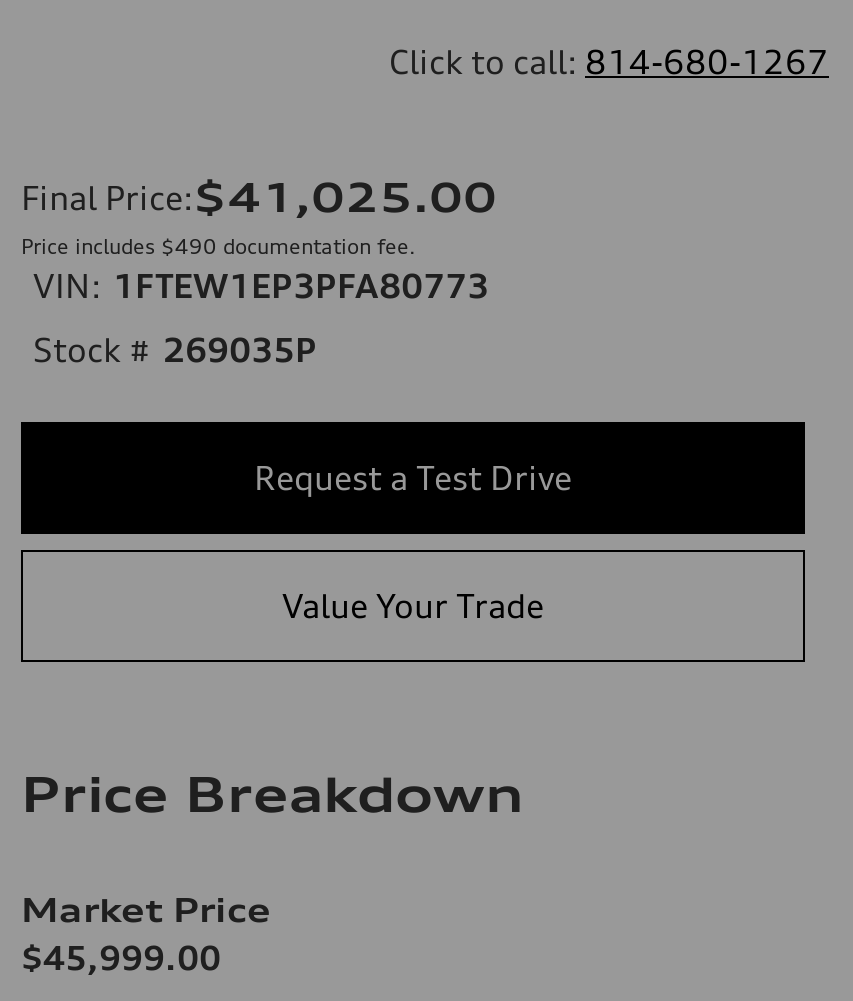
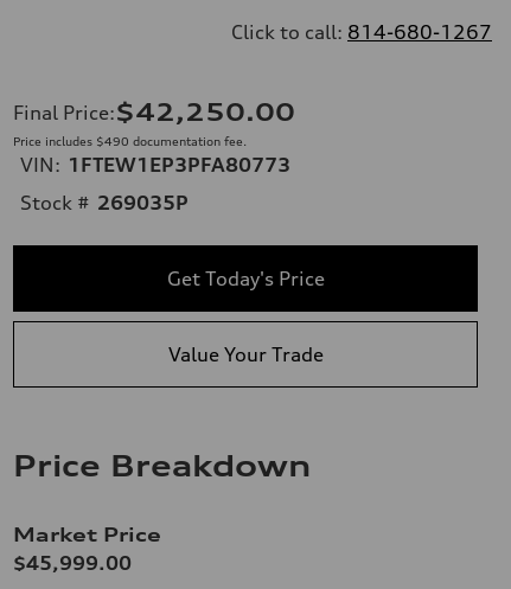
- Final Price:$41,025.00
+ Final Price:$42,250.00

- Request a Test Drive
+ Get Today's Price
